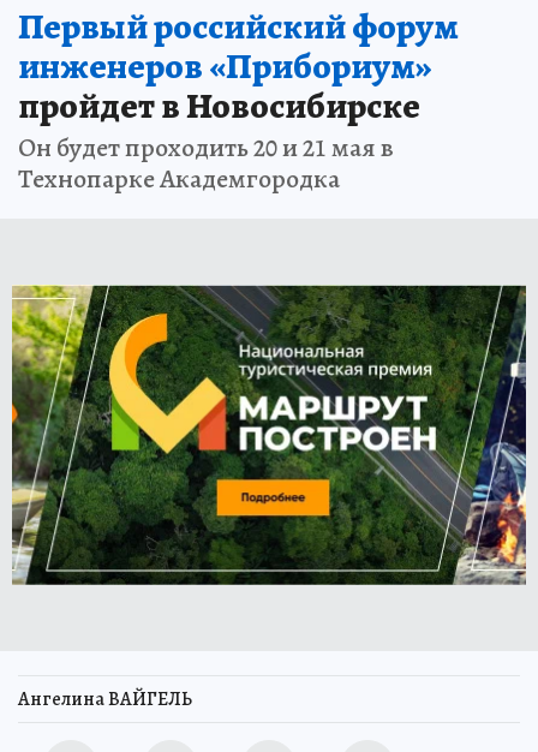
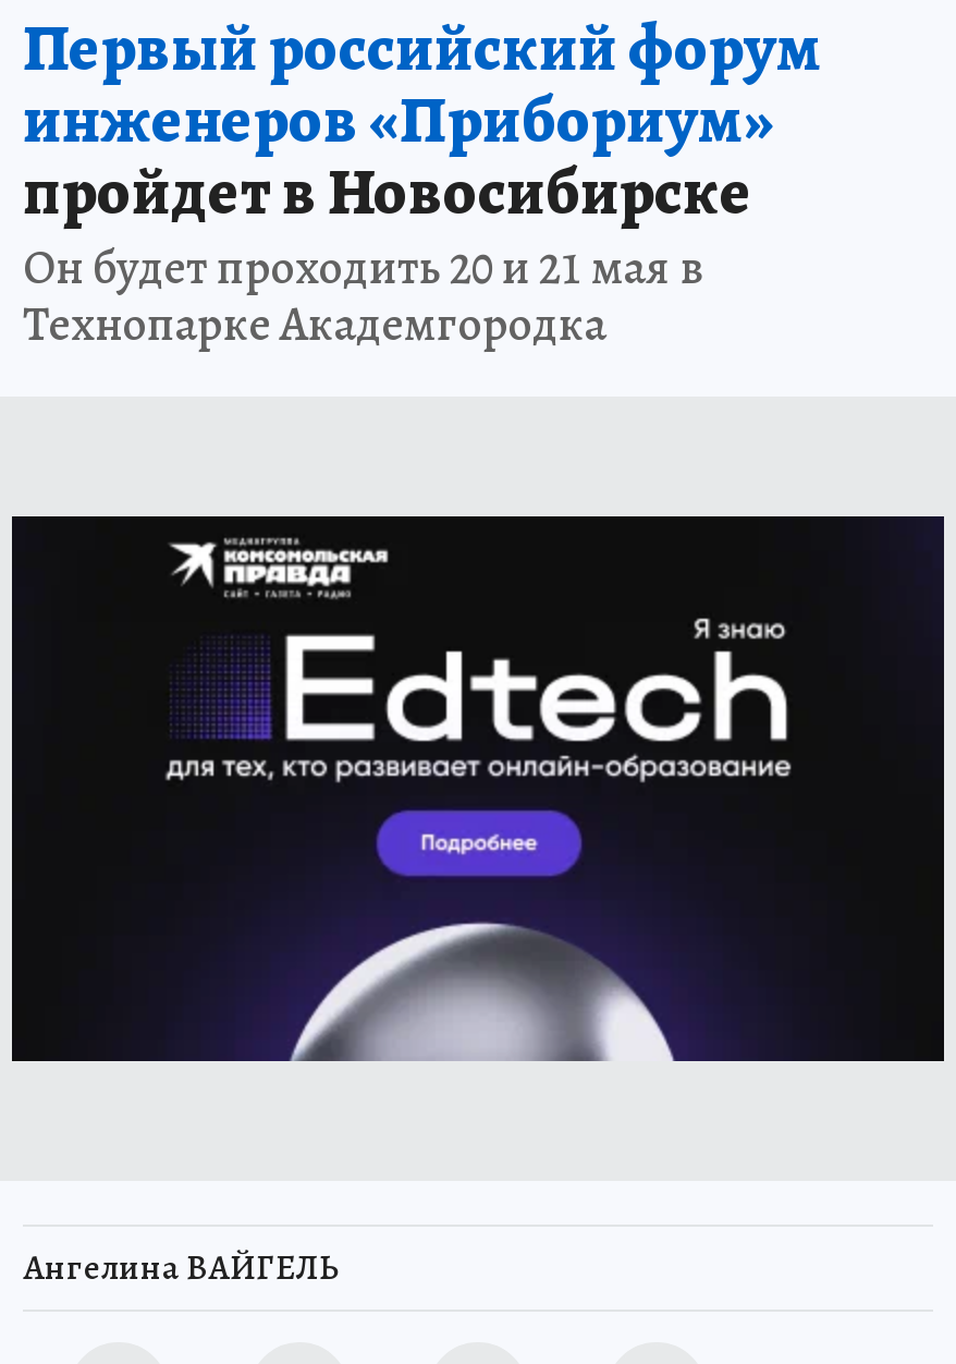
- [image]
+ [image]
